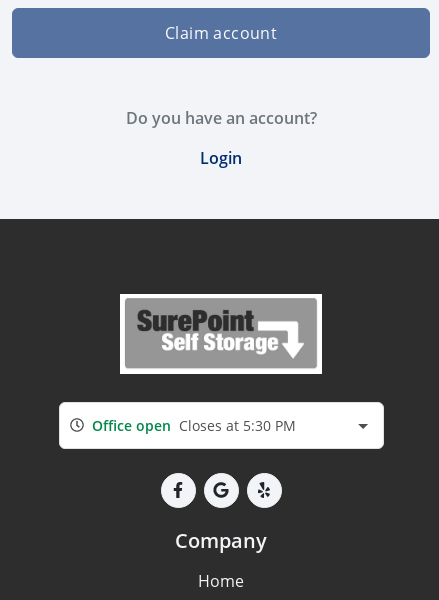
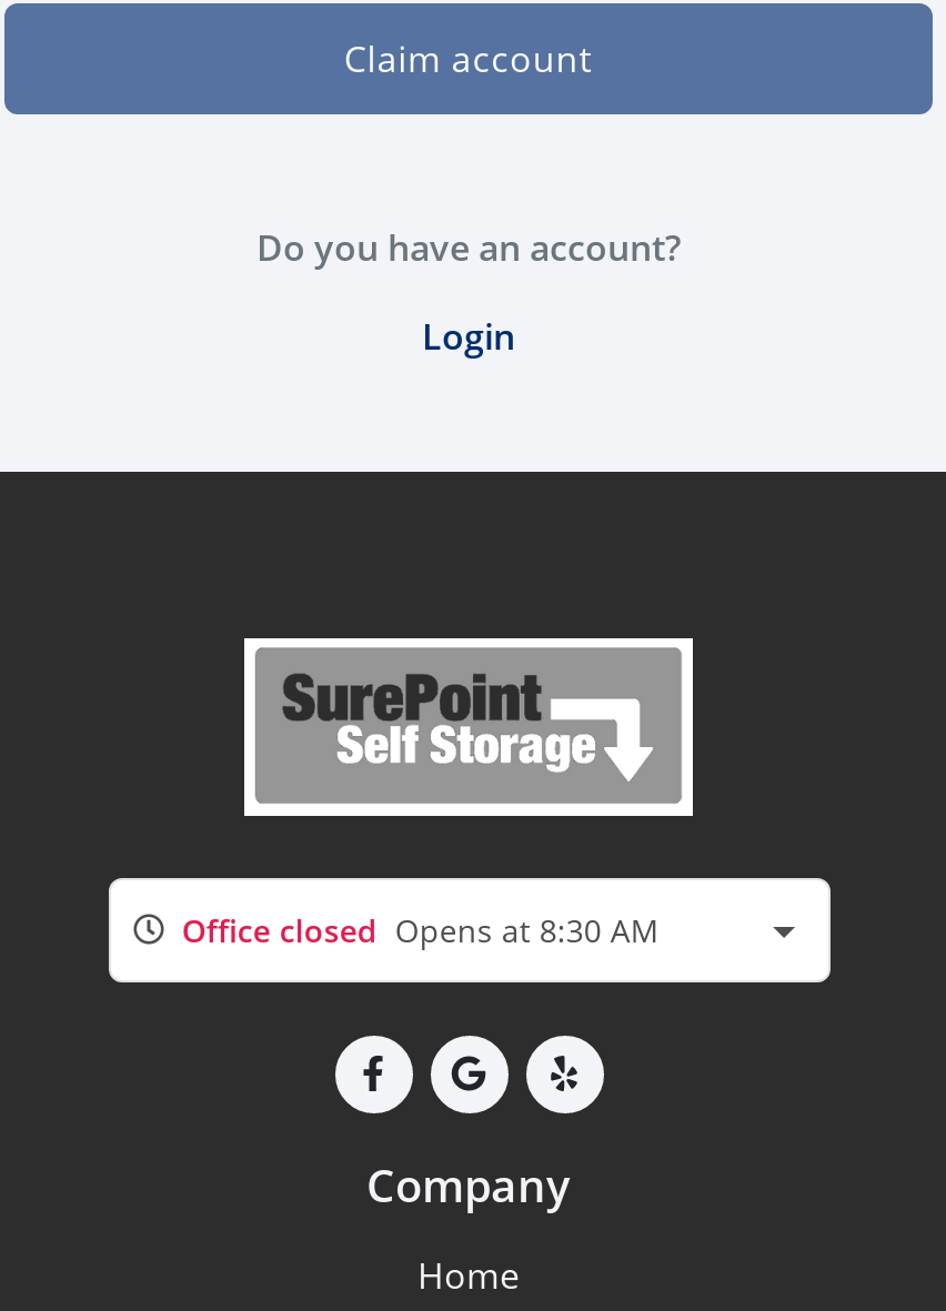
- Office open Closes at 5:30 PM
+ Office closed Opens at 8:30 AM
